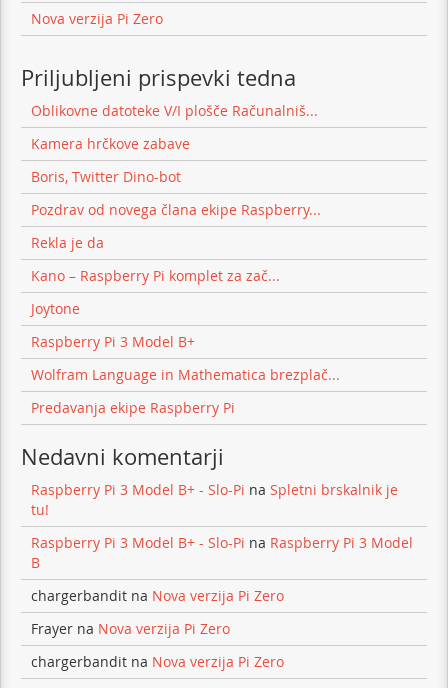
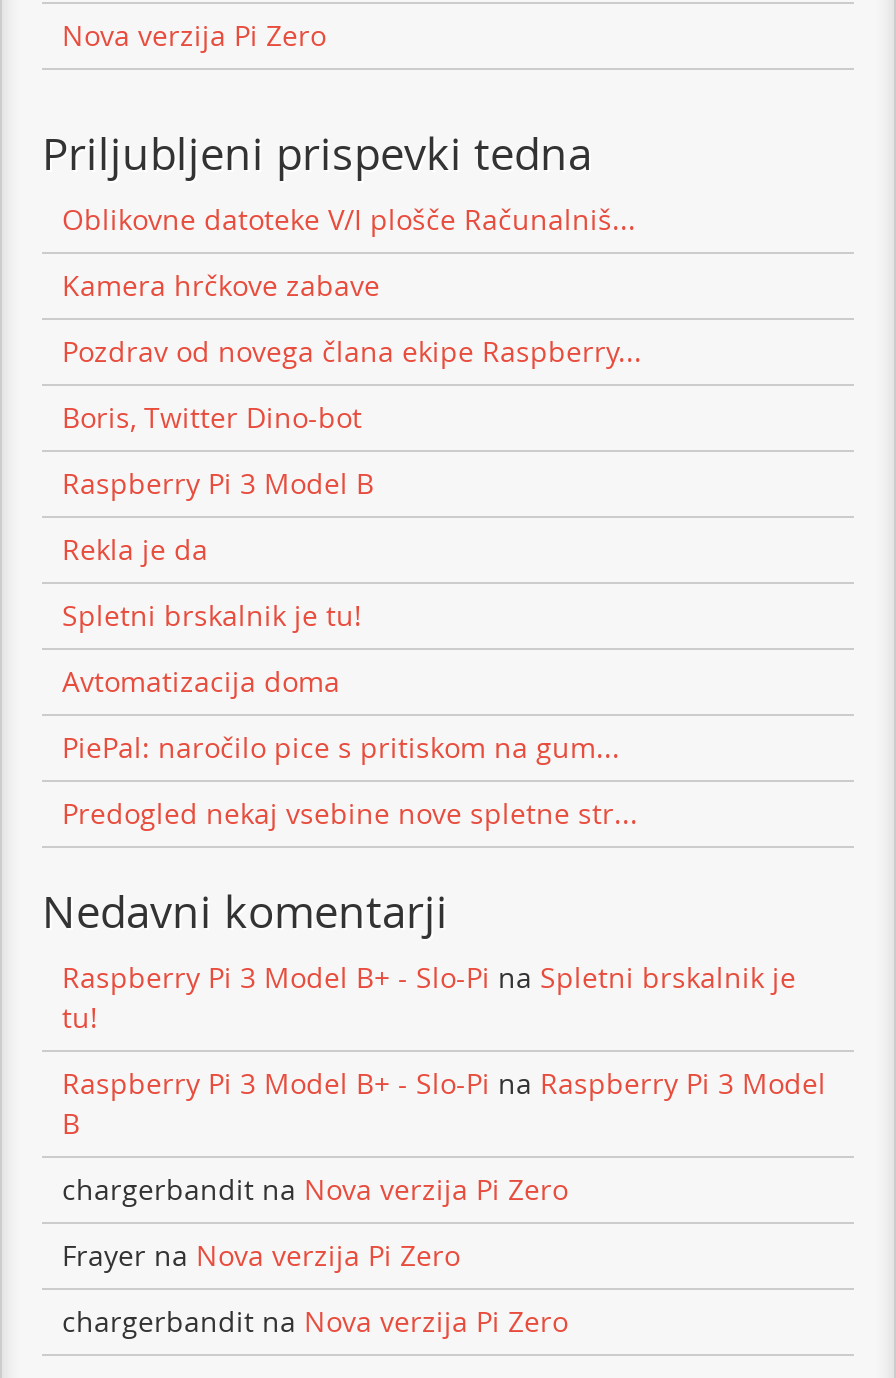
moved down: Boris, Twitter Dino-bot

+ Raspberry Pi 3 Model B

moved up: Pozdrav od novega člana ekipe Raspberry...

moved down: Rekla je da

- Kano – Raspberry Pi komplet za zač...
- Joytone
- Raspberry Pi 3 Model B+
- Wolfram Language in Mathematica brezplač...
- Predavanja ekipe Raspberry Pi
+ Spletni brskalnik je tu!
+ Avtomatizacija doma
+ PiePal: naročilo pice s pritiskom na gum...
+ Predogled nekaj vsebine nove spletne str...
